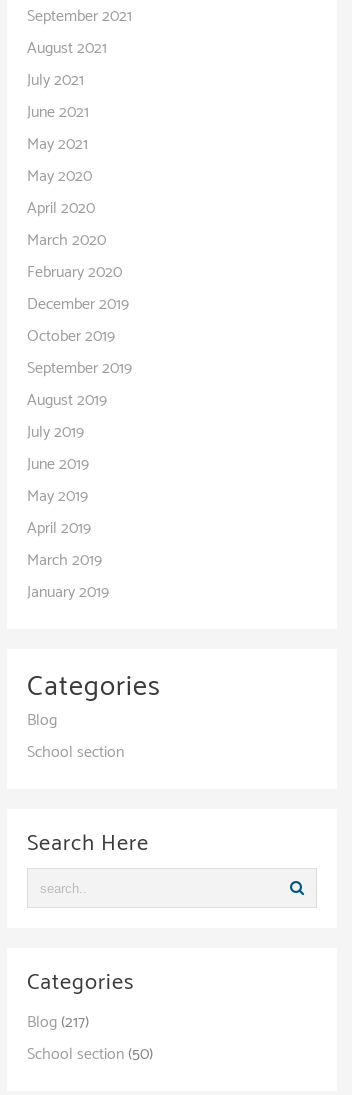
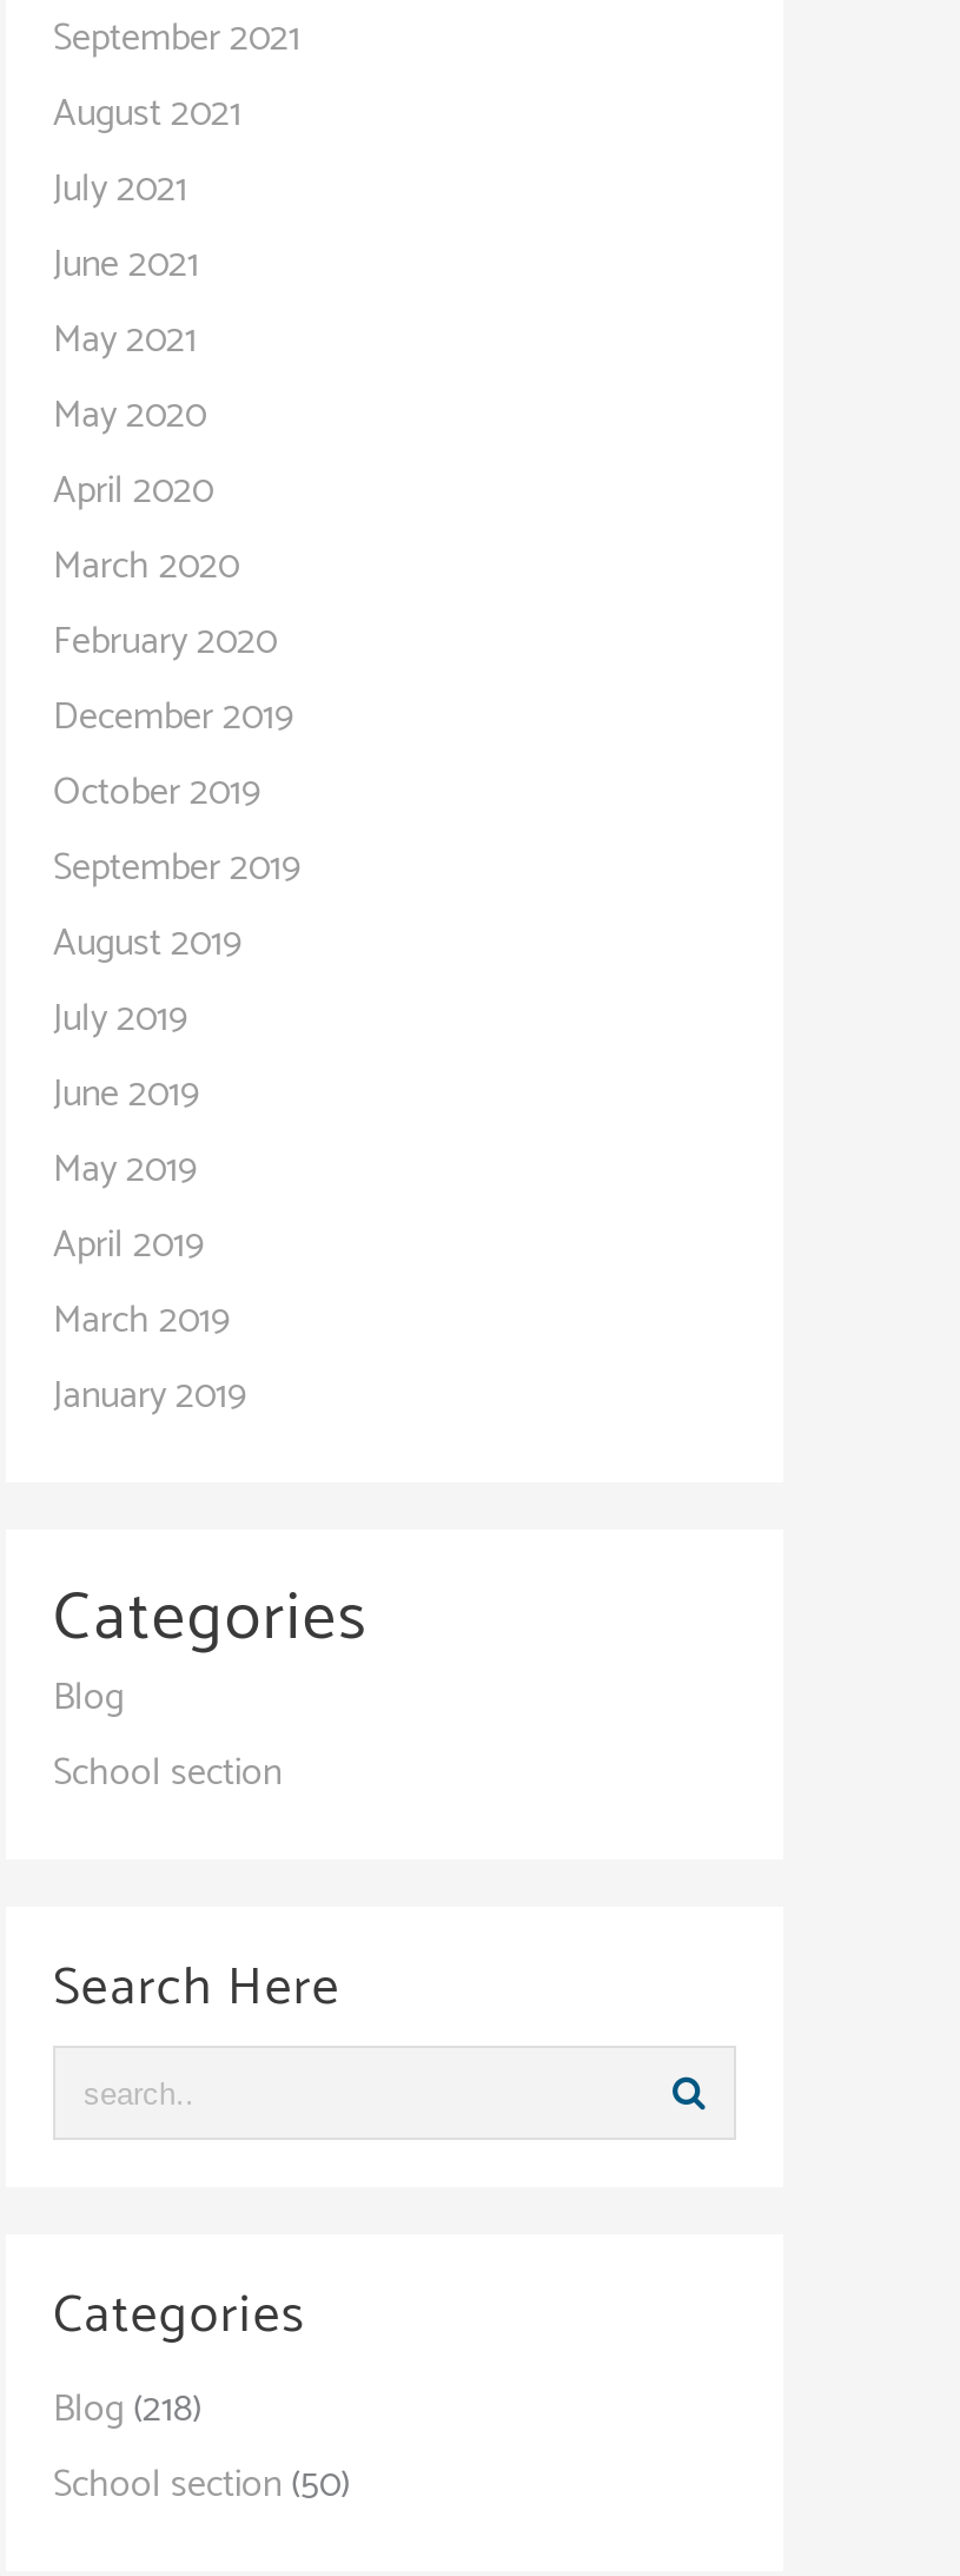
- Blog (217)
+ Blog (218)
